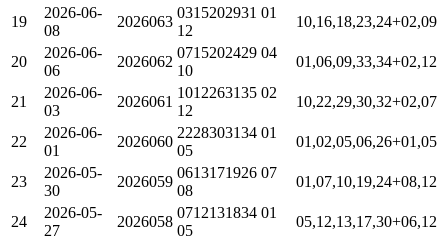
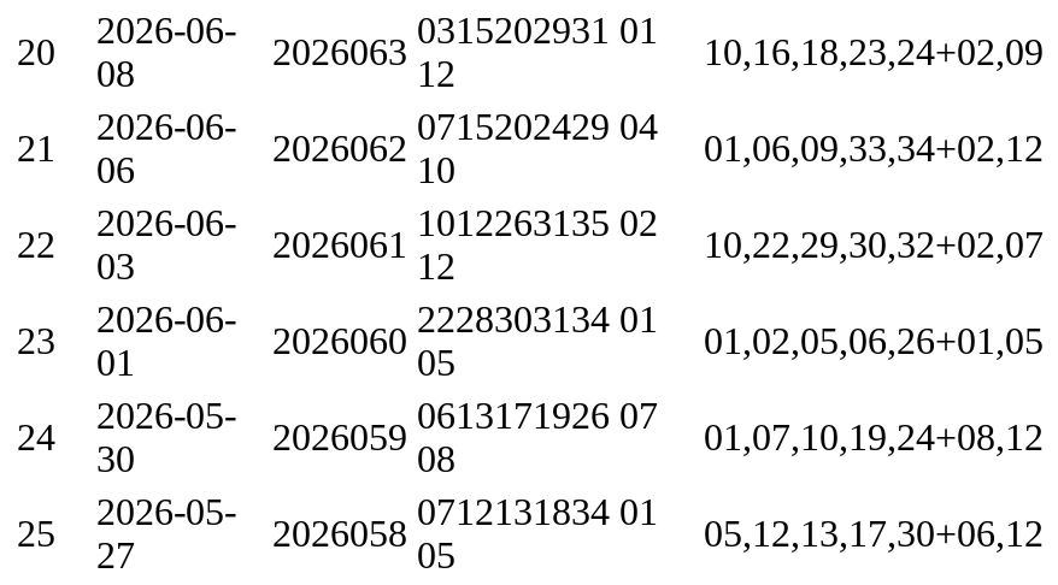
- 19
+ 20

- 20
+ 21

- 21
+ 22

- 22
+ 23

- 23
+ 24

- 24
+ 25
